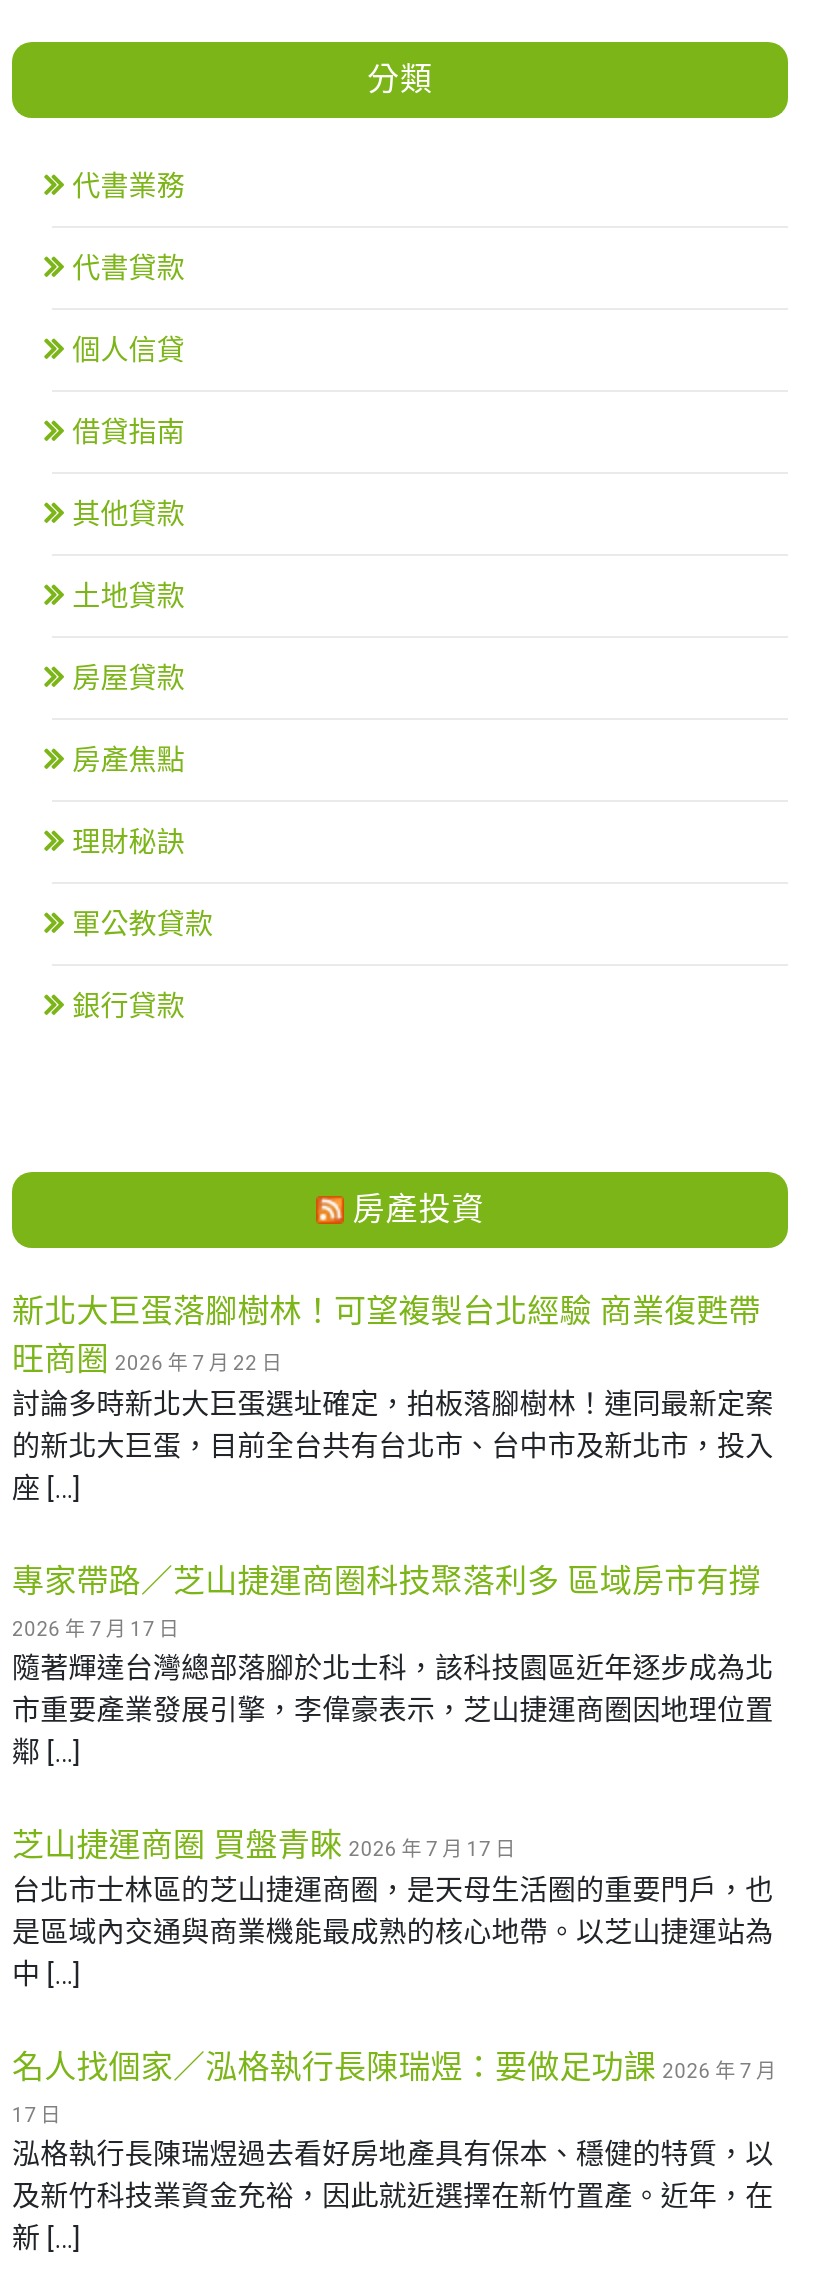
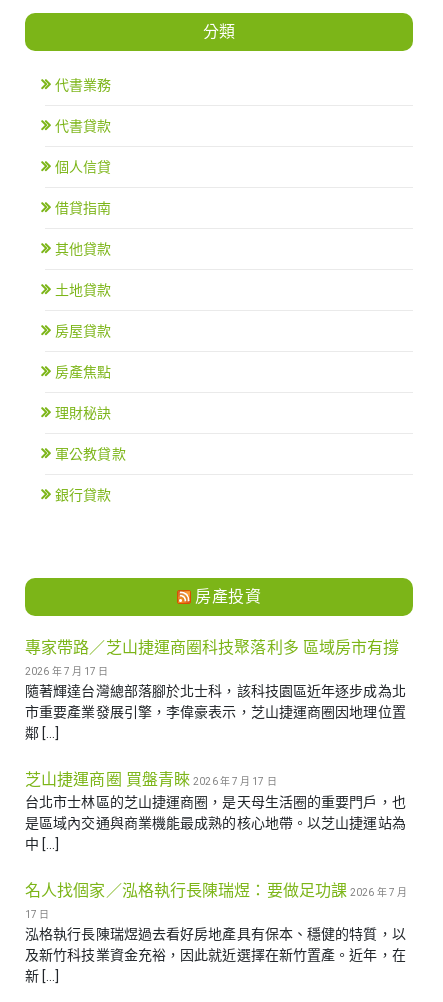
- 新北大巨蛋落腳樹林！可望複製台北經驗 商業復甦帶
- 旺商圈 2026 年 7 月 22 日
- 討論多時新北大巨蛋選址確定，拍板落腳樹林！連同最新定案
- 的新北大巨蛋，目前全台共有台北市、台中市及新北市，投入
- 座 […]
